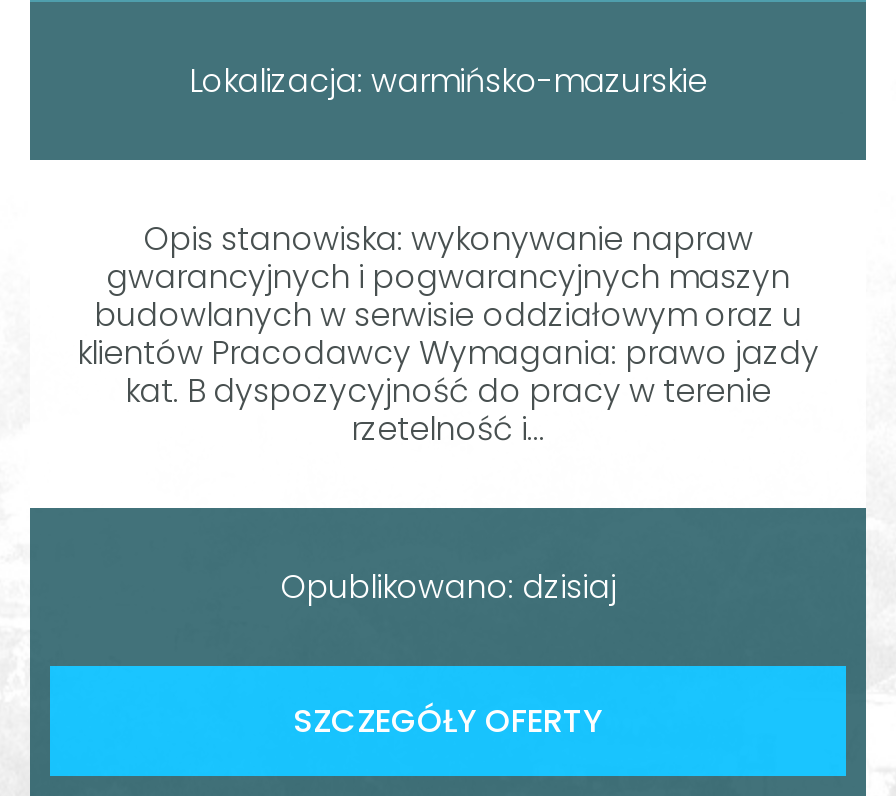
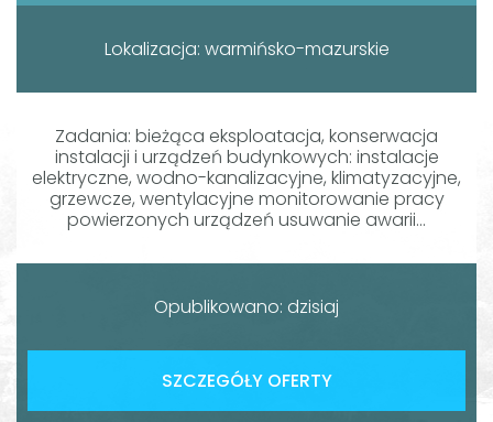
- Opis stanowiska: wykonywanie napraw
- gwarancyjnych i pogwarancyjnych maszyn
- budowlanych w serwisie oddziałowym oraz u
- klientów Pracodawcy Wymagania: prawo jazdy
- kat. B dyspozycyjność do pracy w terenie
- rzetelność i...
+ Zadania: bieżąca eksploatacja, konserwacja
+ instalacji i urządzeń budynkowych: instalacje
+ elektryczne, wodno-kanalizacyjne, klimatyzacyjne,
+ grzewcze, wentylacyjne monitorowanie pracy
+ powierzonych urządzeń usuwanie awarii...
